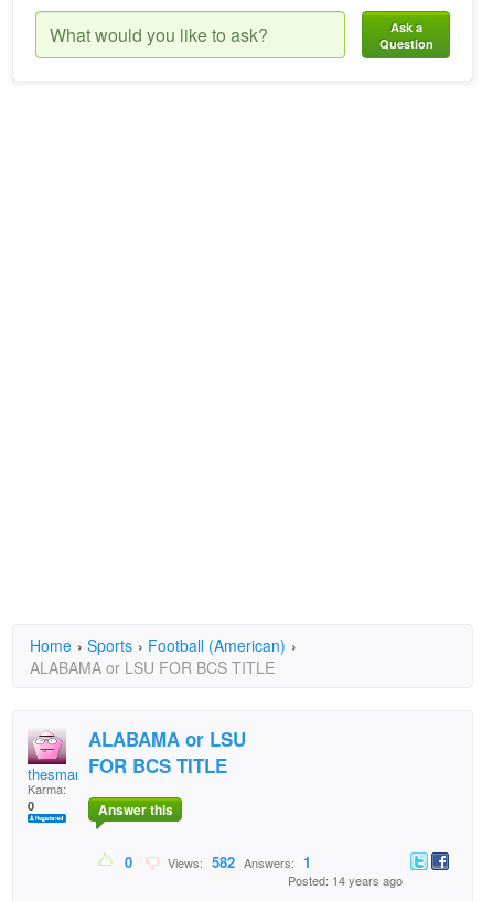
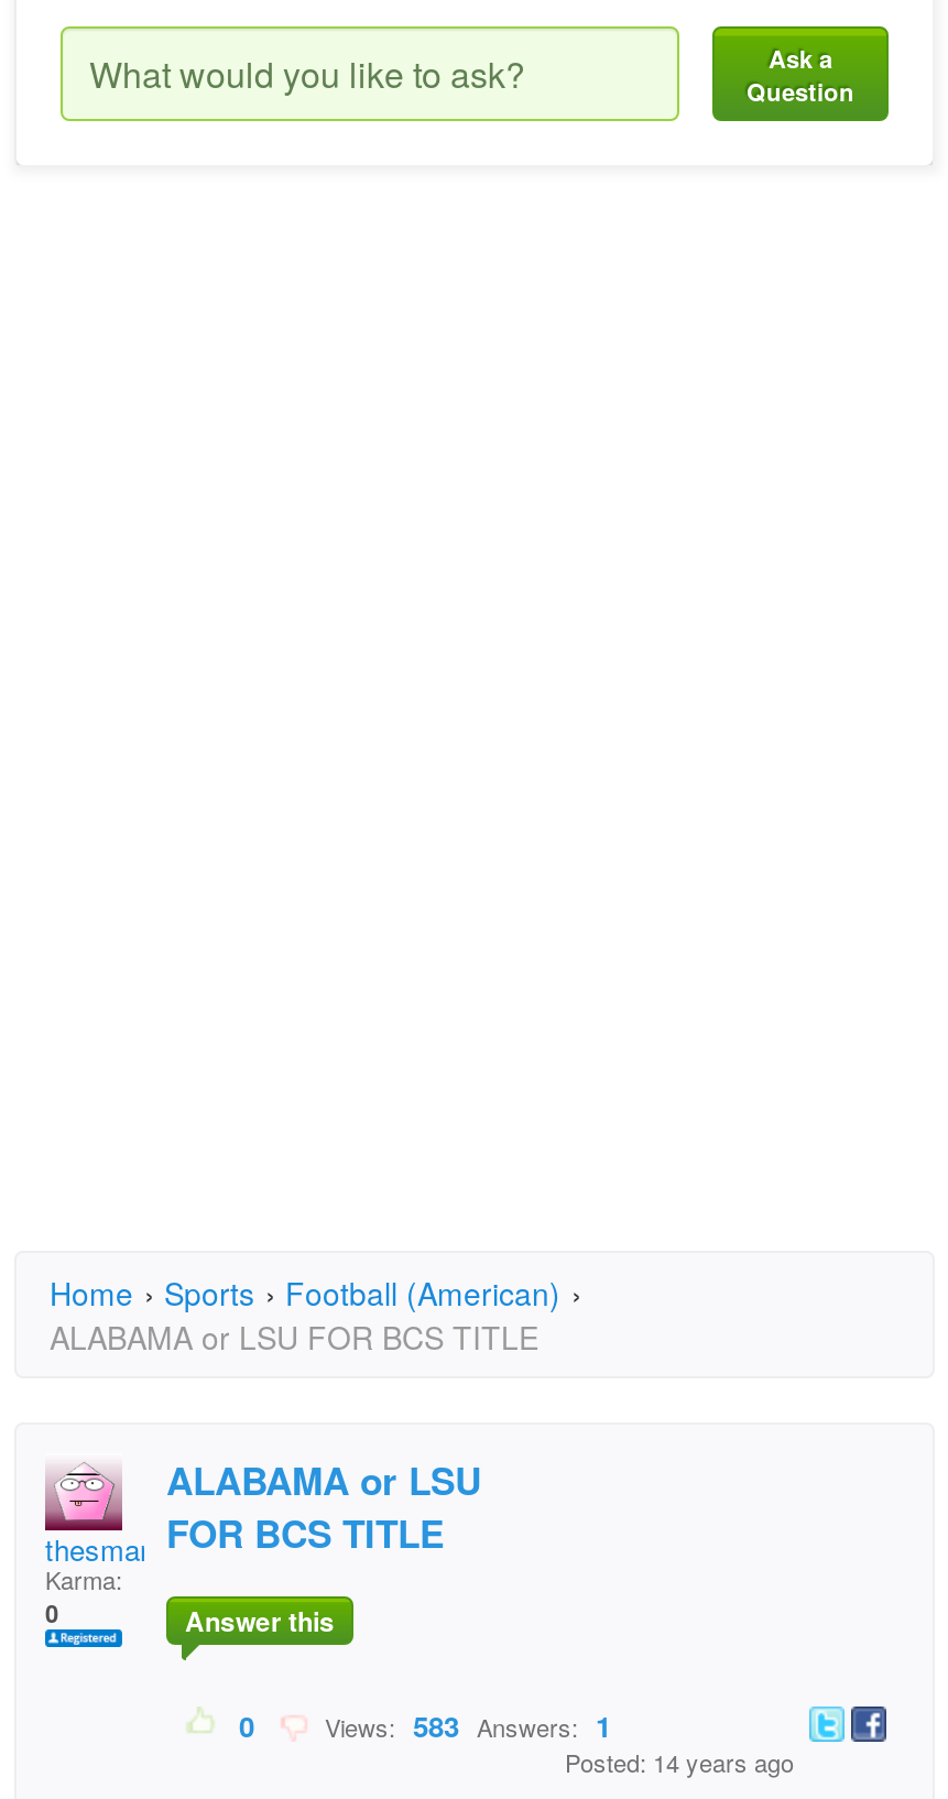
- Views: 582 Answers: 1
+ Views: 583 Answers: 1
